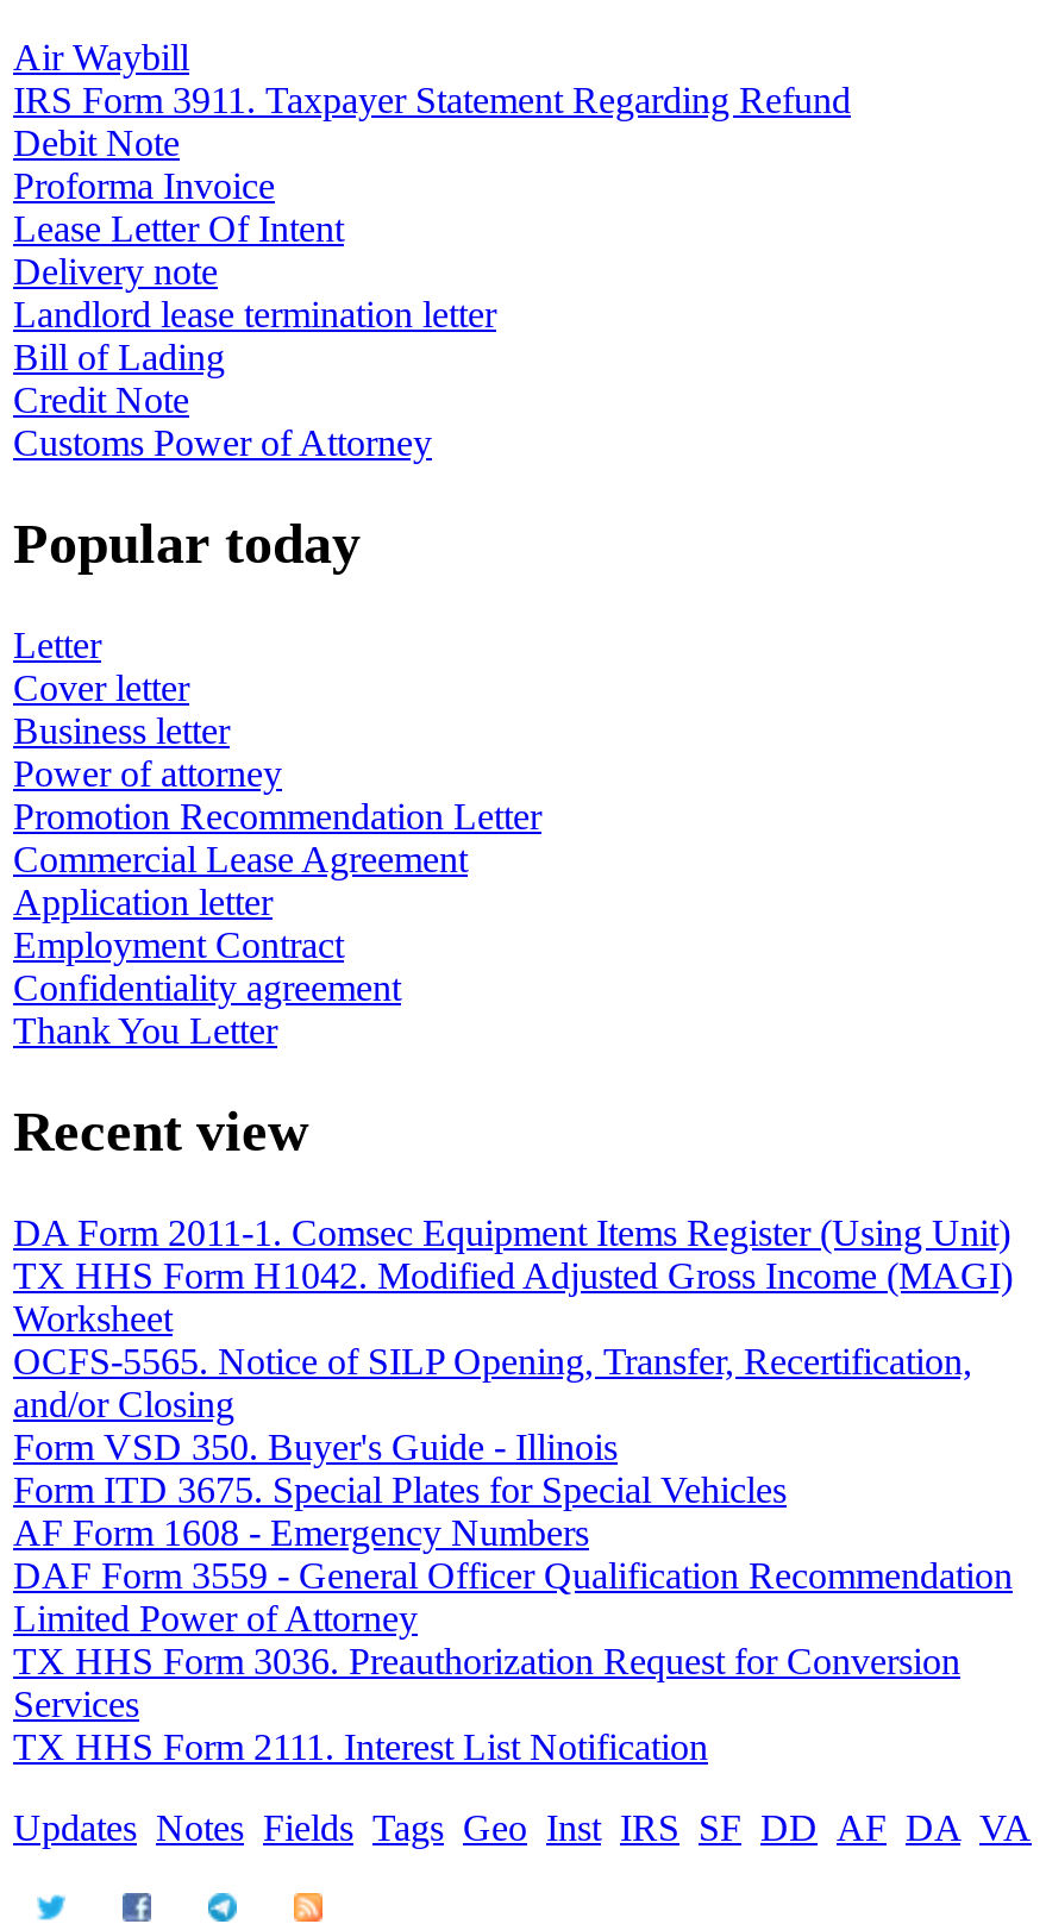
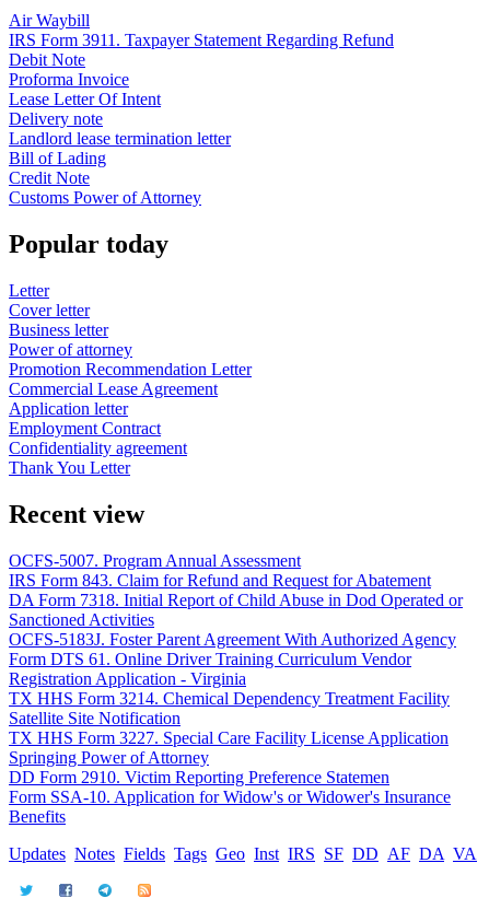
- DA Form 2011-1. Comsec Equipment Items Register (Using Unit)
- TX HHS Form H1042. Modified Adjusted Gross Income (MAGI)
- Worksheet
- OCFS-5565. Notice of SILP Opening, Transfer, Recertification,
- and/or Closing
- Form VSD 350. Buyer's Guide - Illinois
- Form ITD 3675. Special Plates for Special Vehicles
- AF Form 1608 - Emergency Numbers
- DAF Form 3559 - General Officer Qualification Recommendation
- Limited Power of Attorney
- TX HHS Form 3036. Preauthorization Request for Conversion
- Services
- TX HHS Form 2111. Interest List Notification
+ OCFS-5007. Program Annual Assessment
+ IRS Form 843. Claim for Refund and Request for Abatement
+ DA Form 7318. Initial Report of Child Abuse in Dod Operated or
+ Sanctioned Activities
+ OCFS-5183J. Foster Parent Agreement With Authorized Agency
+ Form DTS 61. Online Driver Training Curriculum Vendor
+ Registration Application - Virginia
+ TX HHS Form 3214. Chemical Dependency Treatment Facility
+ Satellite Site Notification
+ TX HHS Form 3227. Special Care Facility License Application
+ Springing Power of Attorney
+ DD Form 2910. Victim Reporting Preference Statemen
+ Form SSA-10. Application for Widow's or Widower's Insurance
+ Benefits
